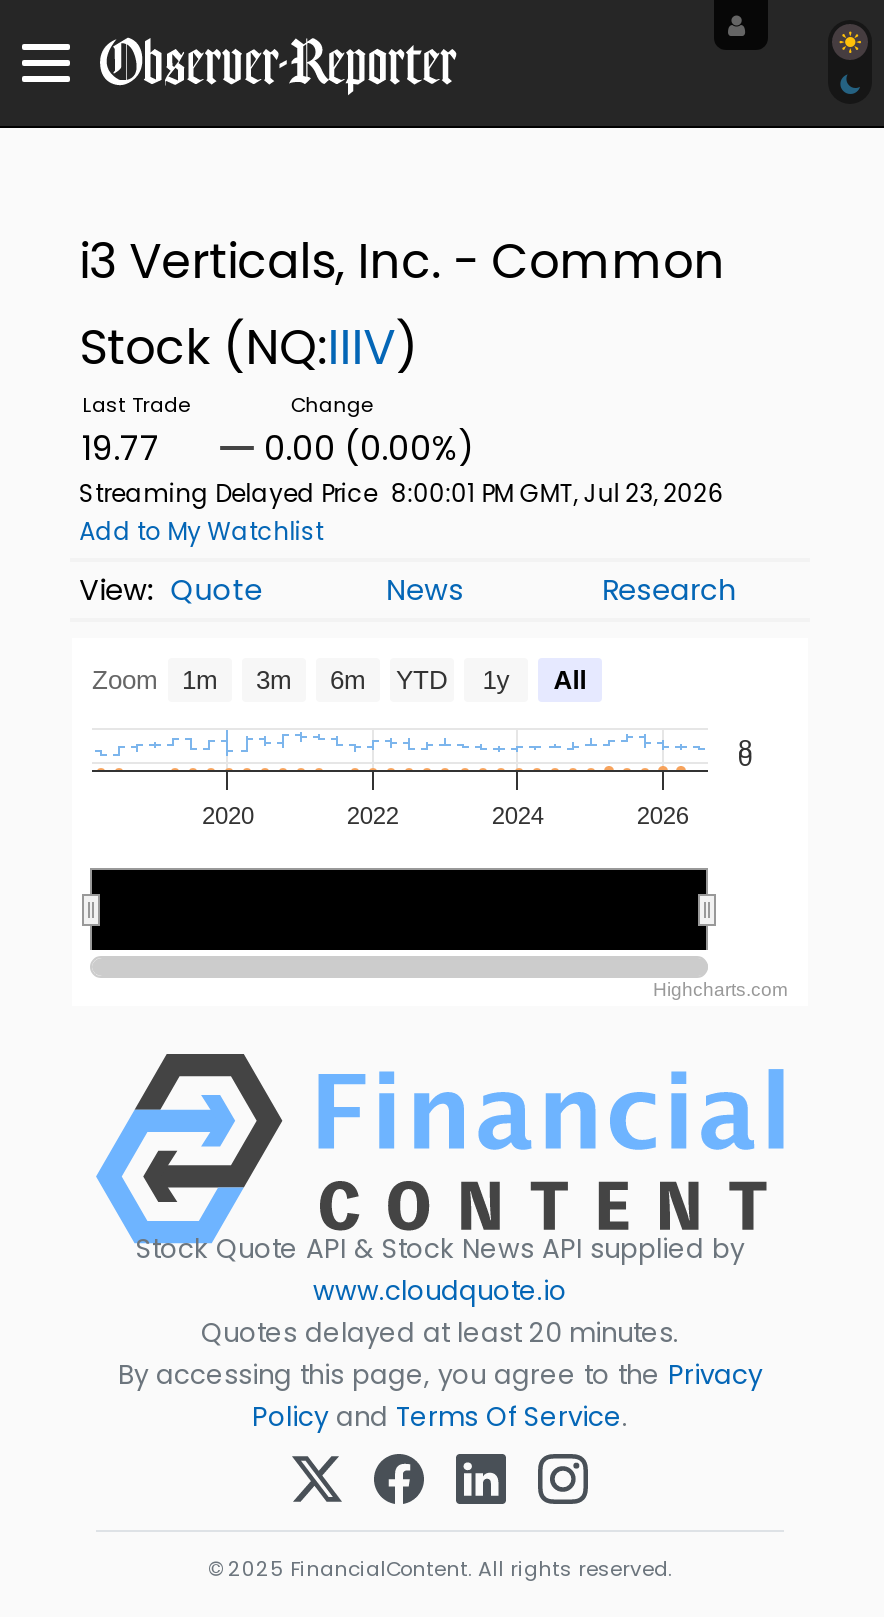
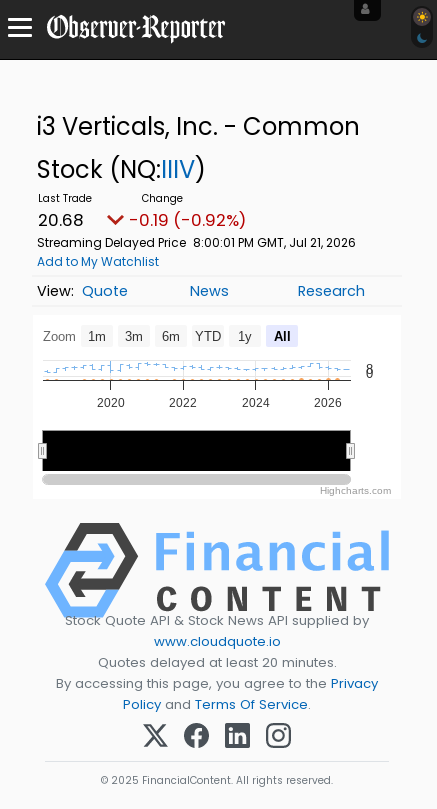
- 19.77
+ 20.68

- 0.00 (0.00%)
+ -0.19 (-0.92%)

- Streaming Delayed Price 8:00:01 PM GMT, Jul 23, 2026
+ Streaming Delayed Price 8:00:01 PM GMT, Jul 21, 2026
